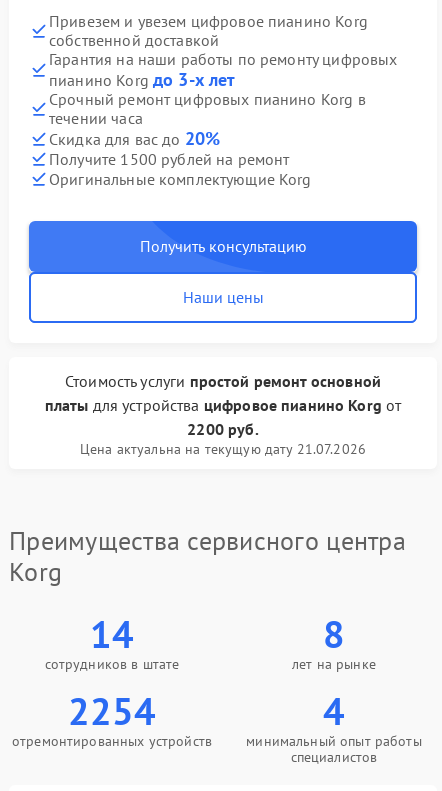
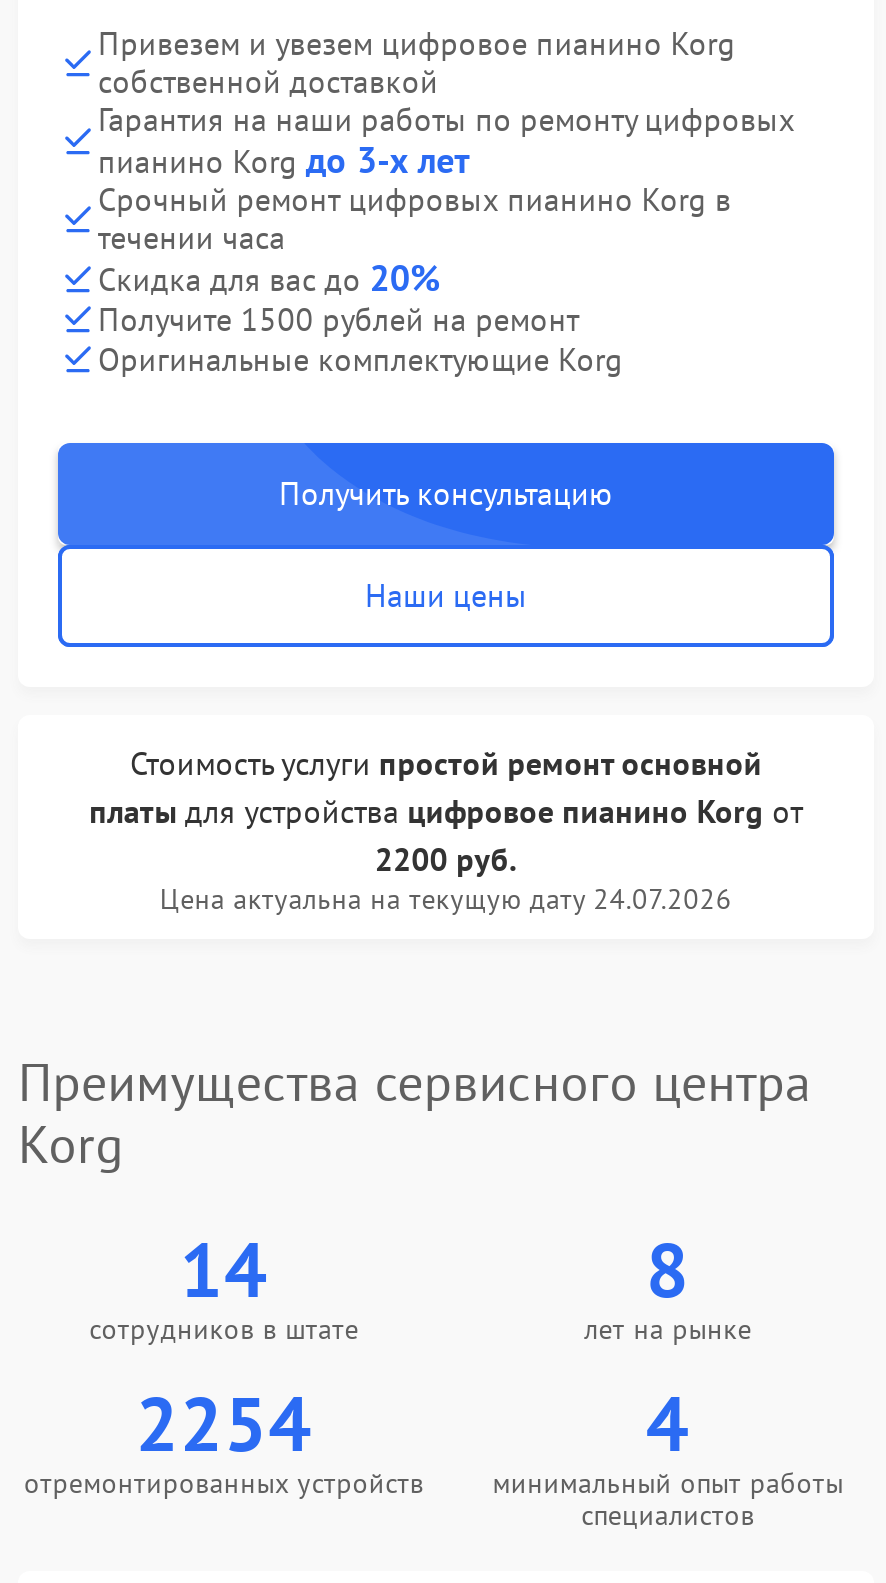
- Цена актуальна на текущую дату 21.07.2026
+ Цена актуальна на текущую дату 24.07.2026
